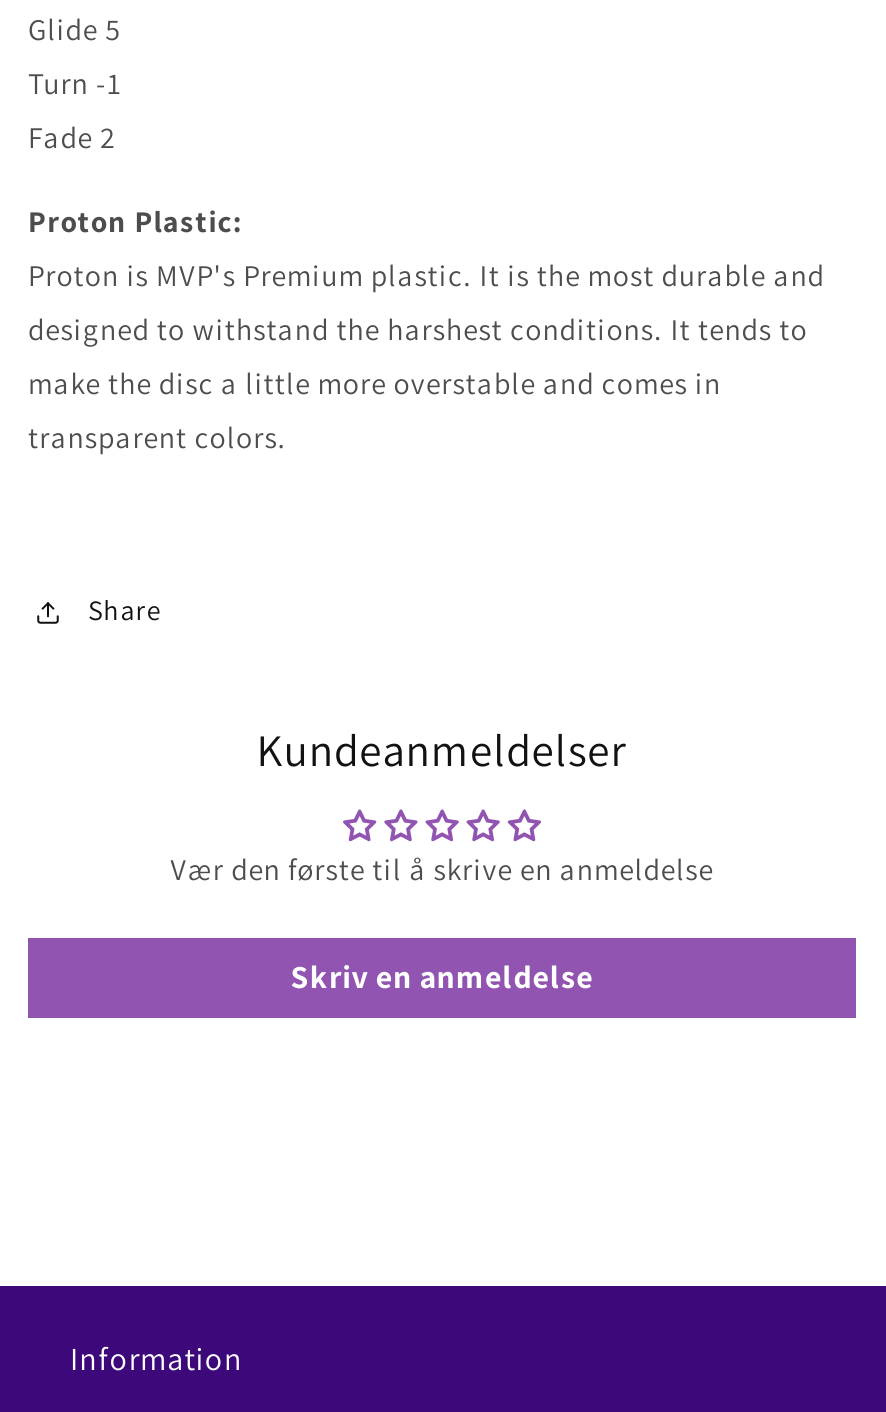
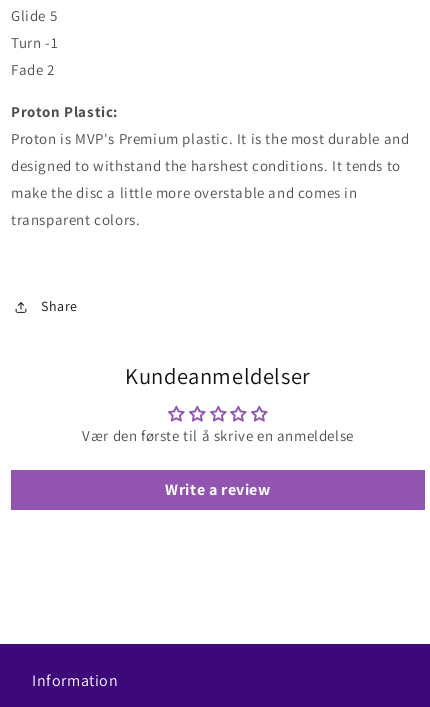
- Skriv en anmeldelse
+ Write a review
